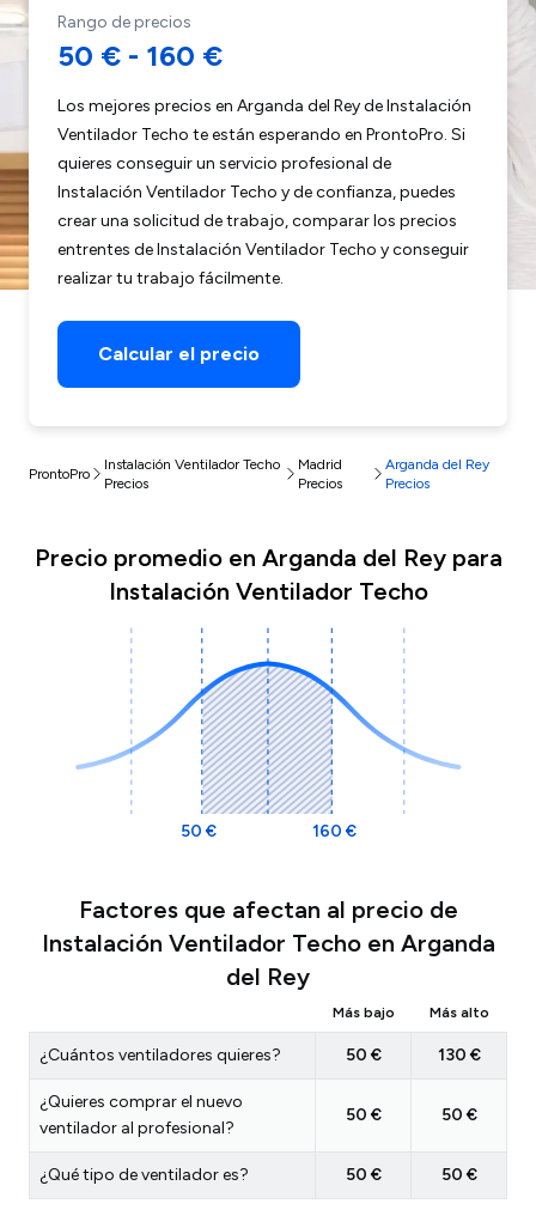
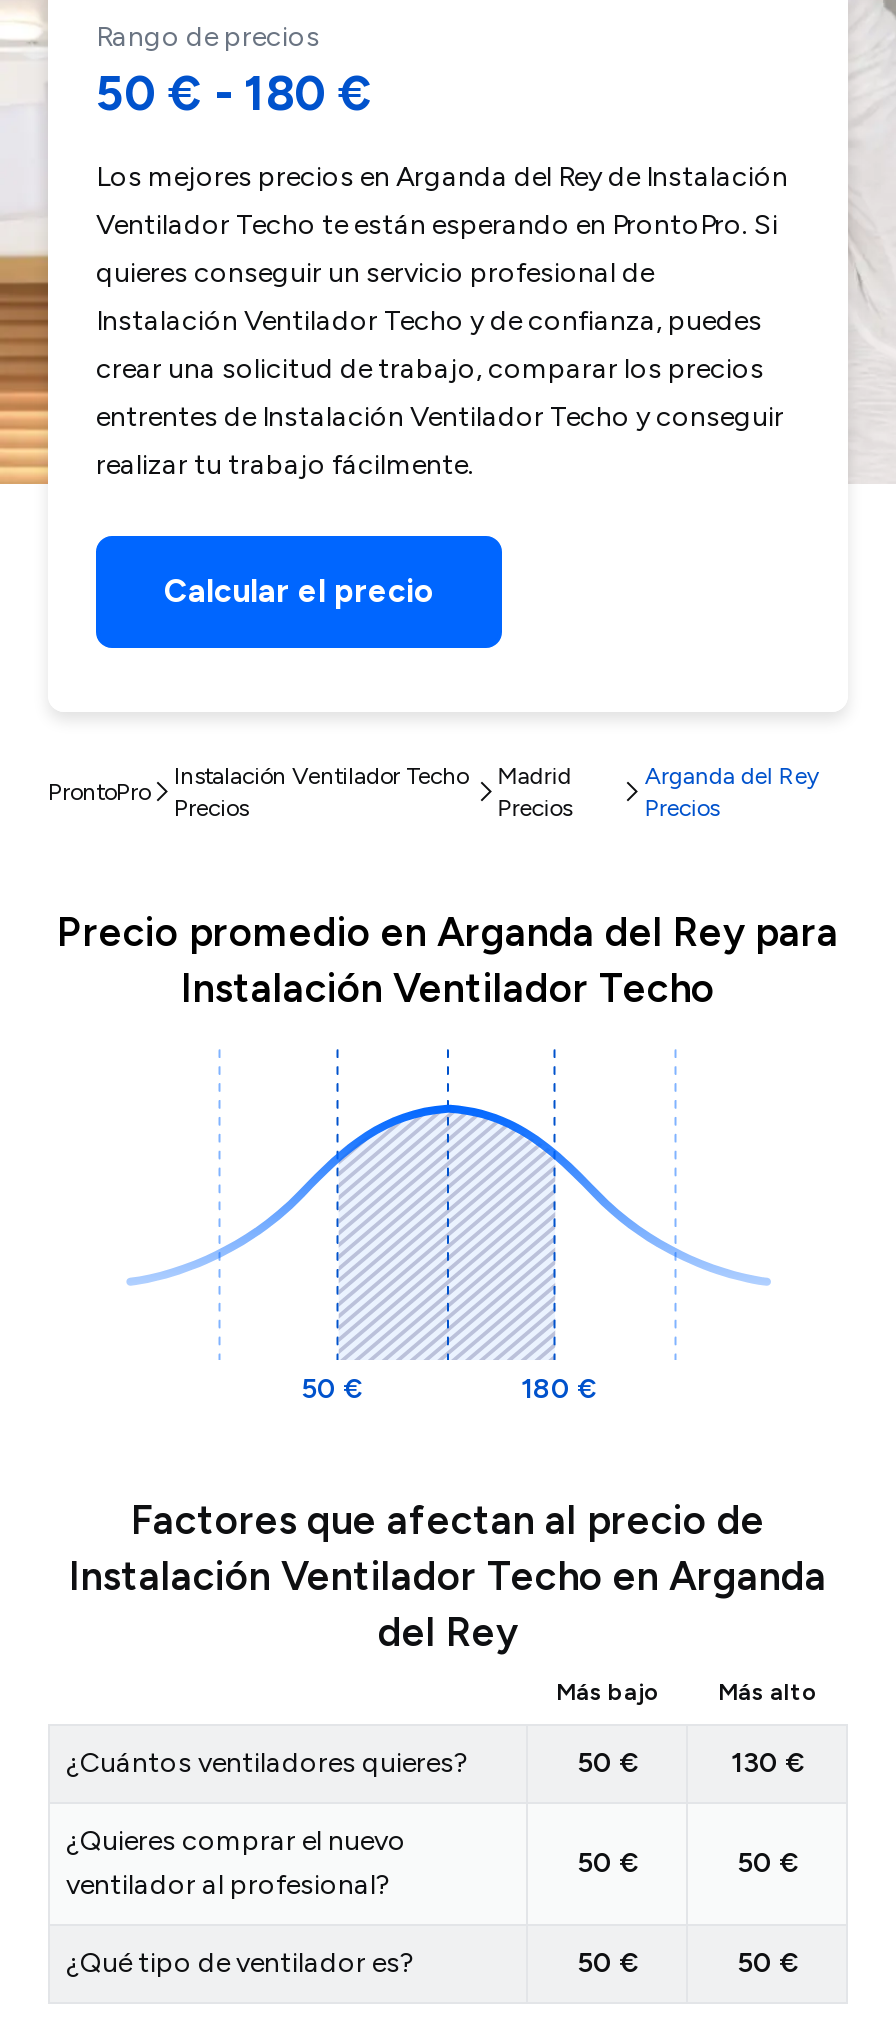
- 50 €- 160 €
+ 50 €- 180 €

- 160 €
+ 180 €
